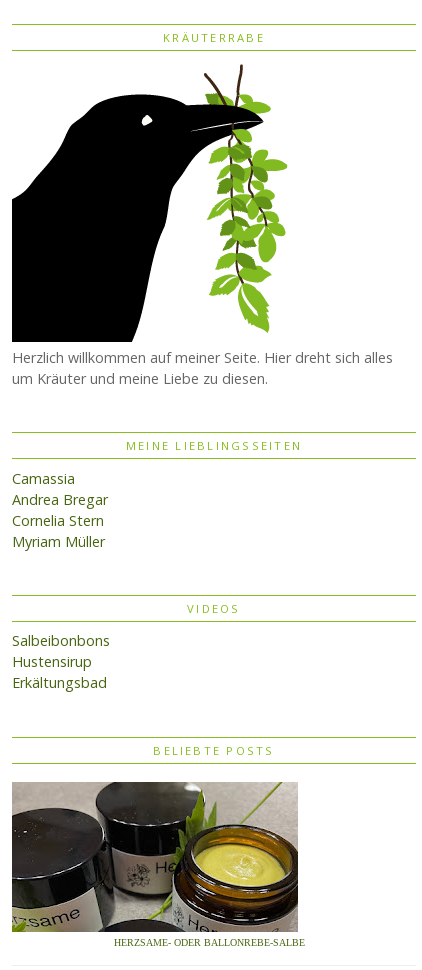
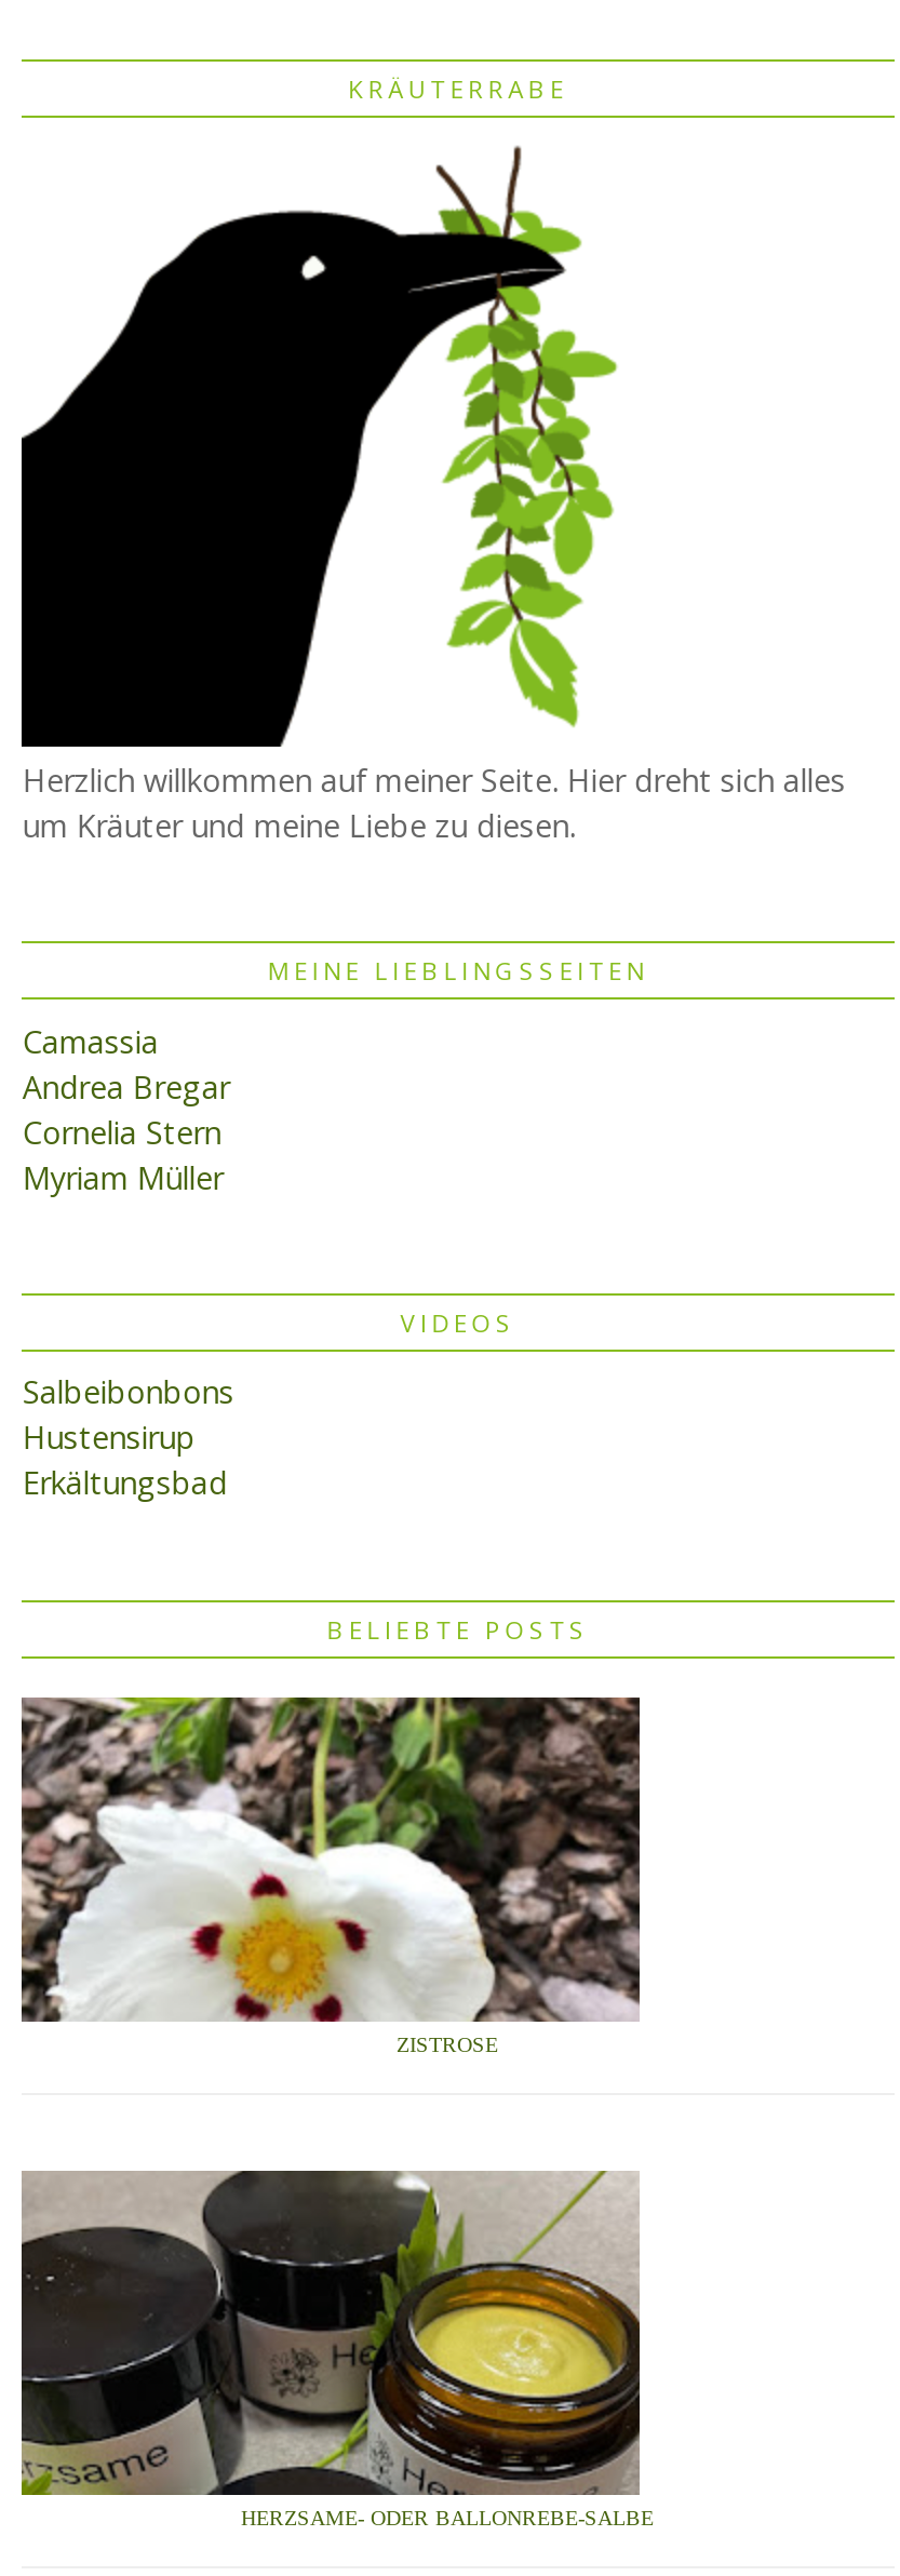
+ [image]
+ ZISTROSE
